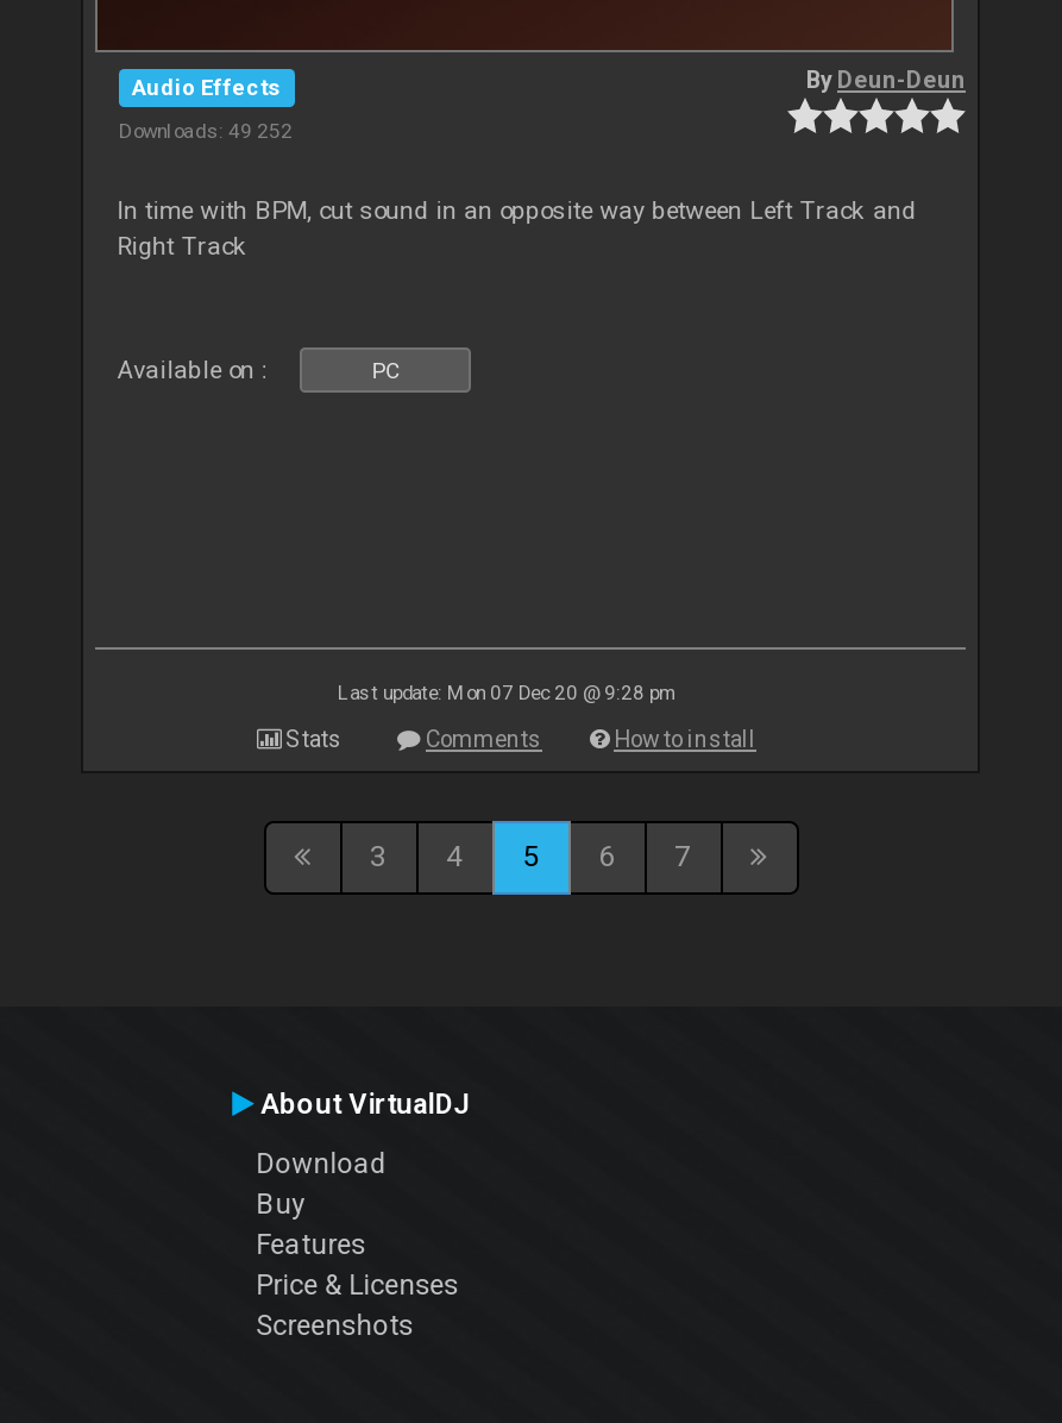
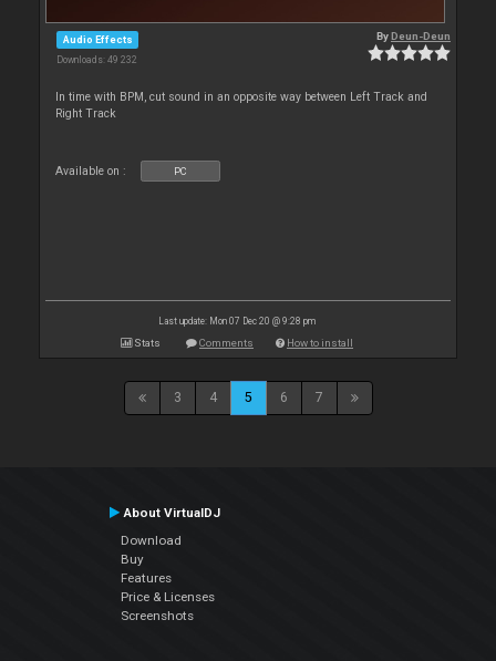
- Downloads: 49 252
+ Downloads: 49 232
